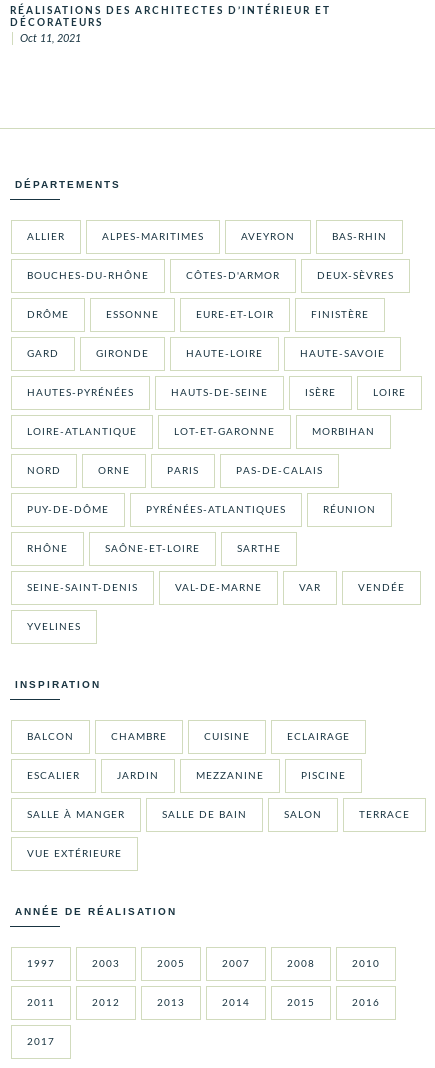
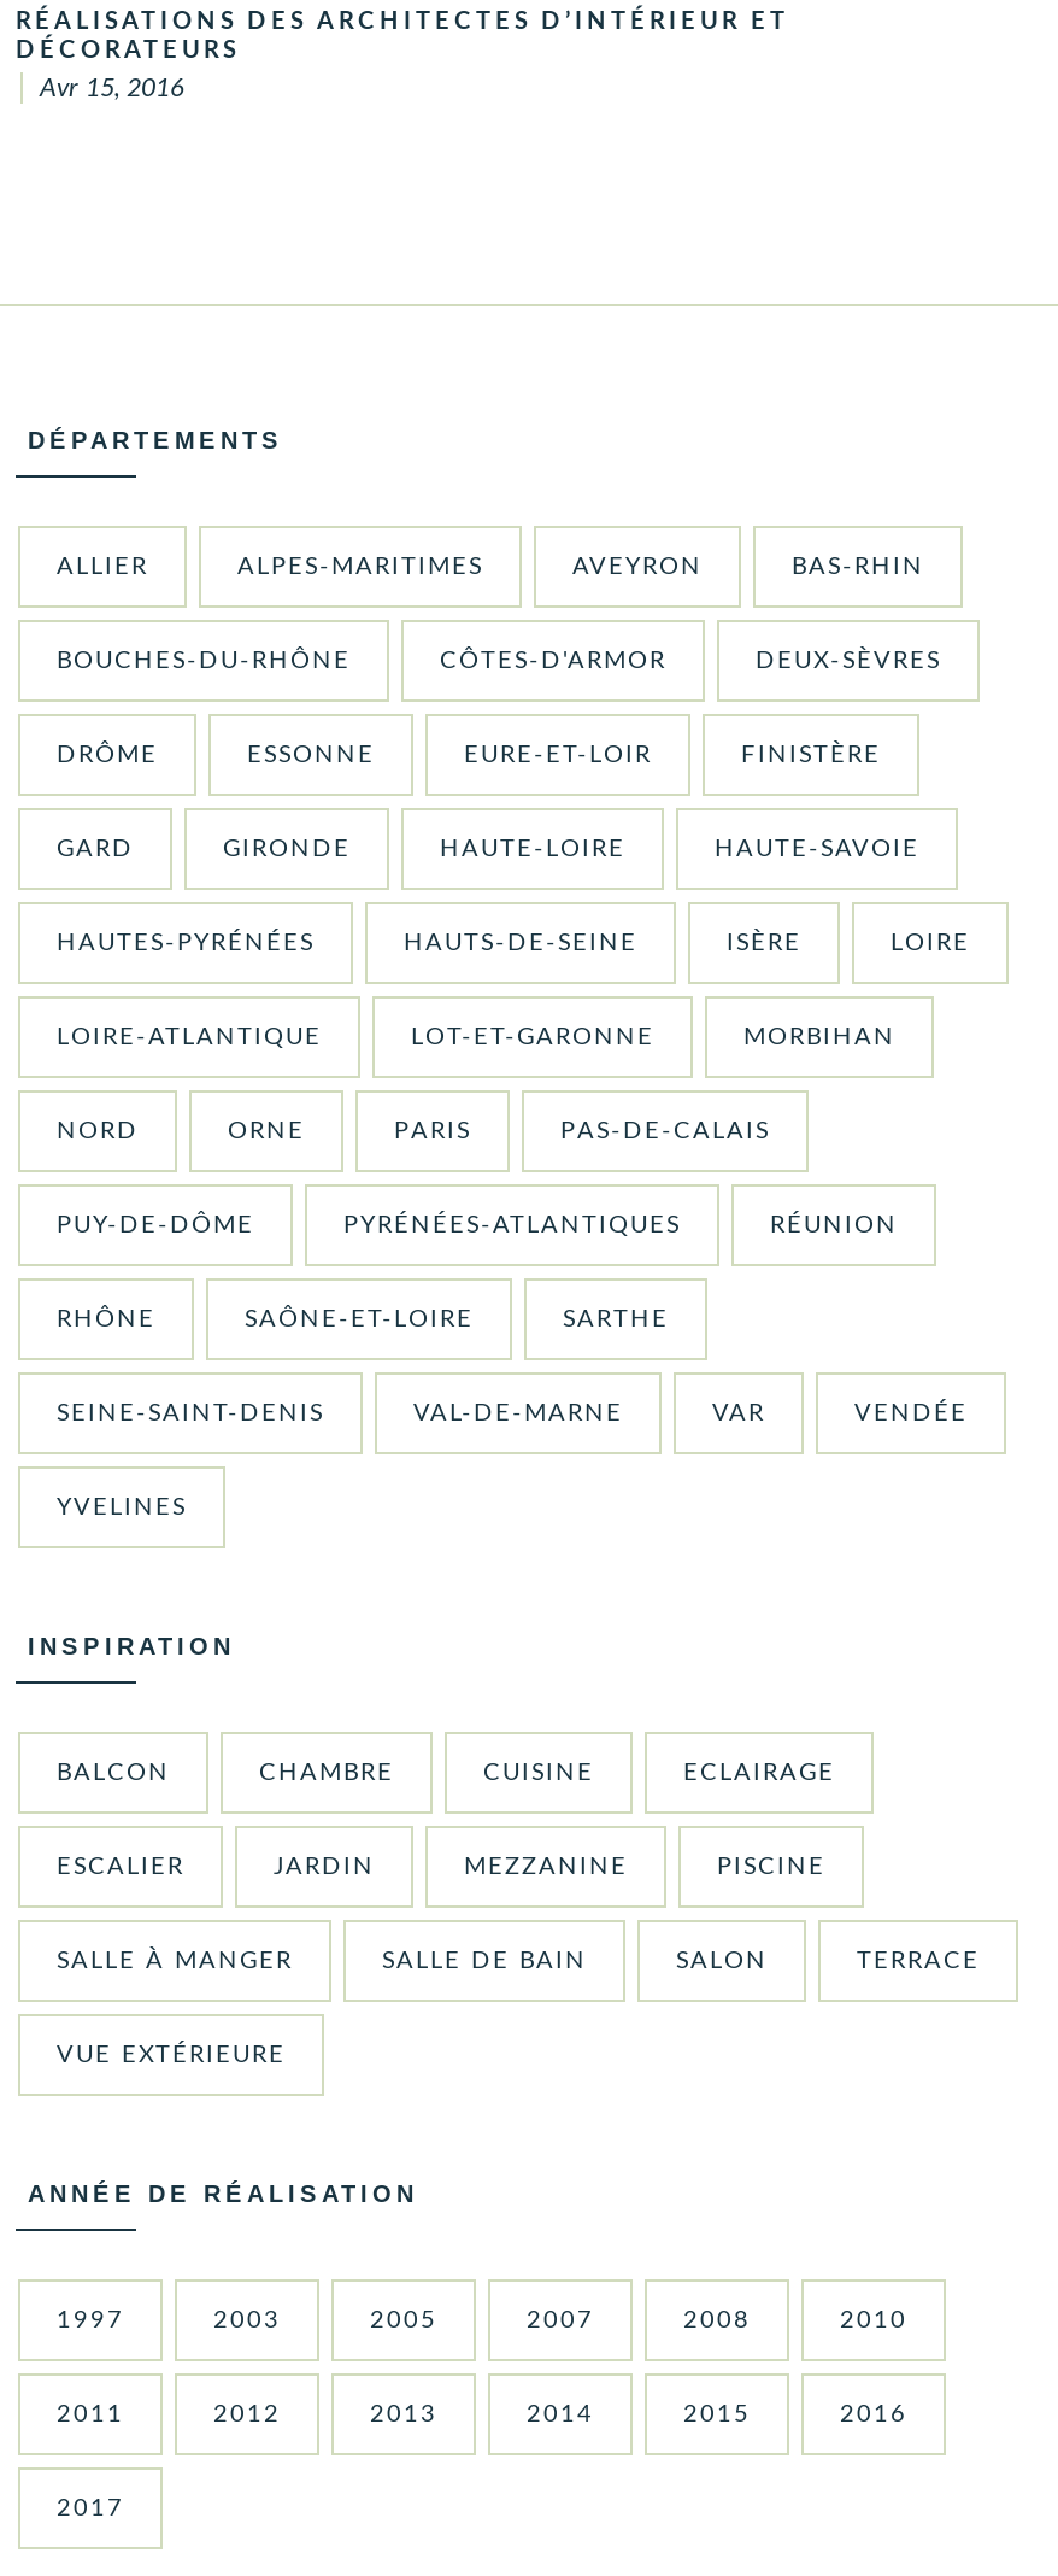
- Oct 11, 2021
+ Avr 15, 2016
